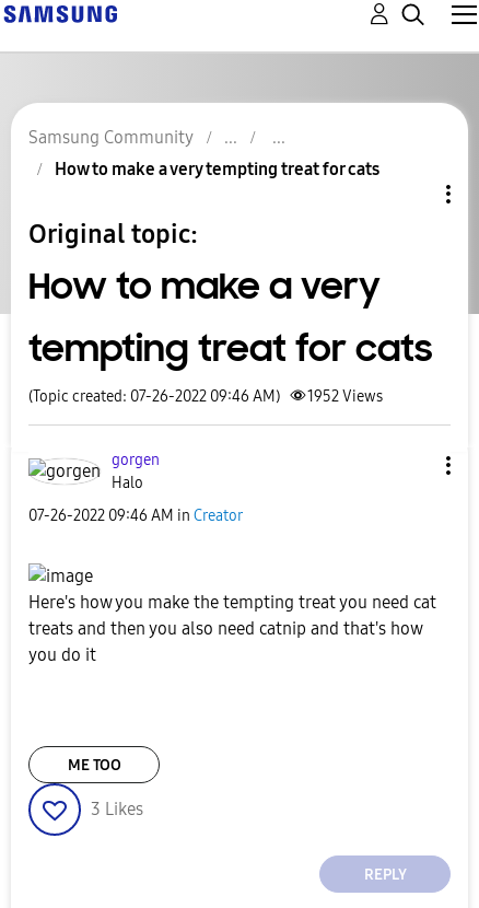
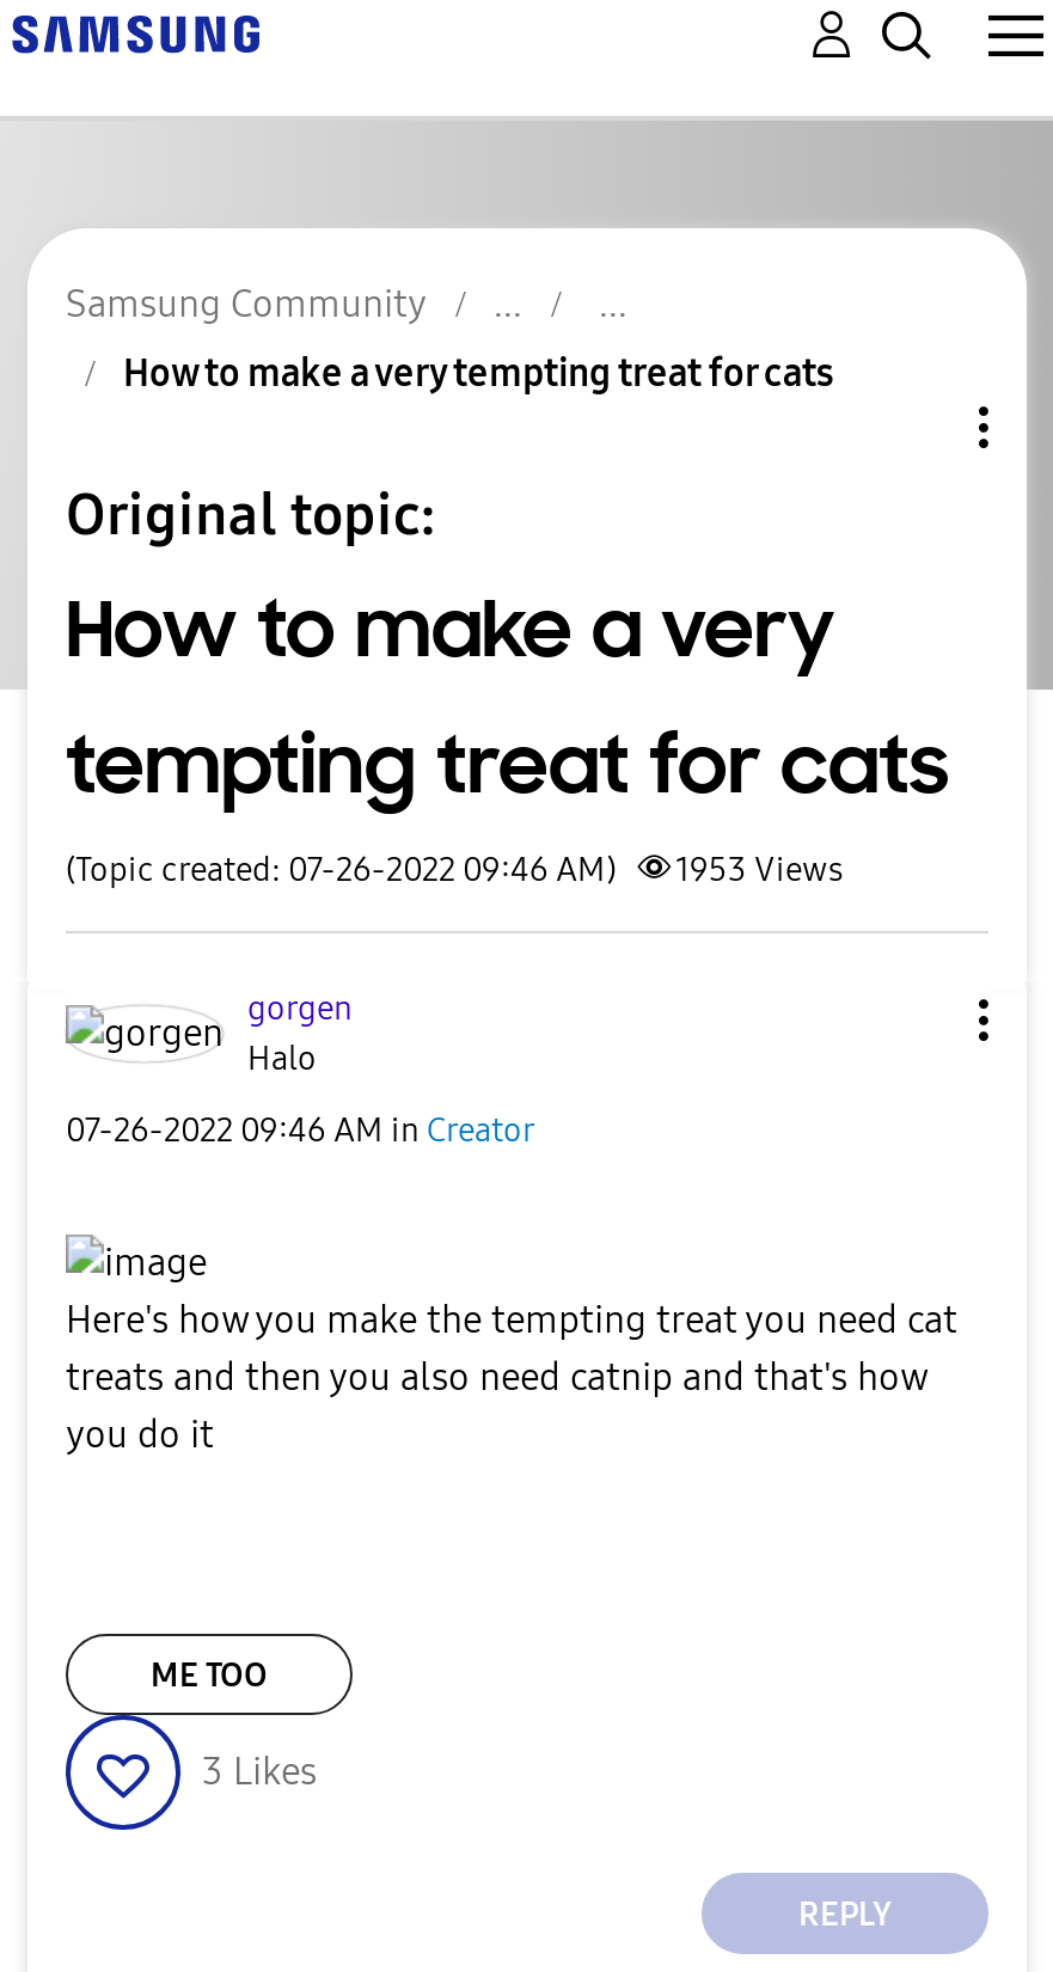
- (Topic created: 07-26-2022 09:46 AM) 1952 Views
+ (Topic created: 07-26-2022 09:46 AM) 1953 Views
